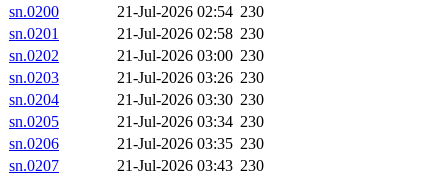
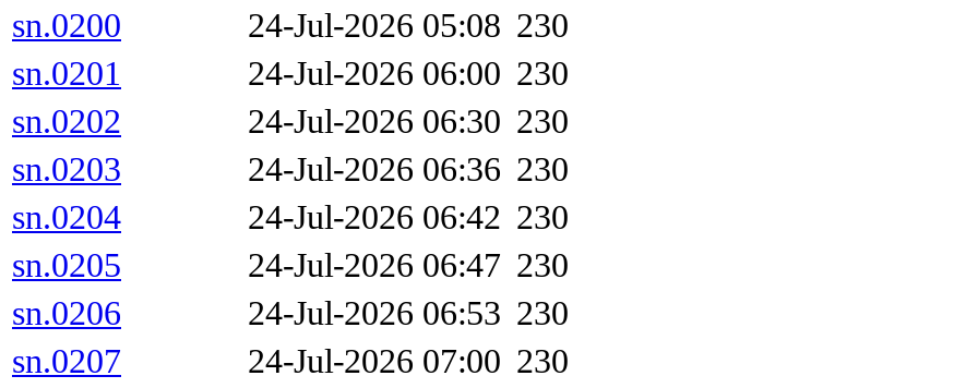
- 21-Jul-2026 02:54 230
+ 24-Jul-2026 05:08 230

- 21-Jul-2026 02:58 230
+ 24-Jul-2026 06:00 230

- 21-Jul-2026 03:00 230
+ 24-Jul-2026 06:30 230

- 21-Jul-2026 03:26 230
+ 24-Jul-2026 06:36 230

- 21-Jul-2026 03:30 230
+ 24-Jul-2026 06:42 230

- 21-Jul-2026 03:34 230
+ 24-Jul-2026 06:47 230

- 21-Jul-2026 03:35 230
+ 24-Jul-2026 06:53 230

- 21-Jul-2026 03:43 230
+ 24-Jul-2026 07:00 230
